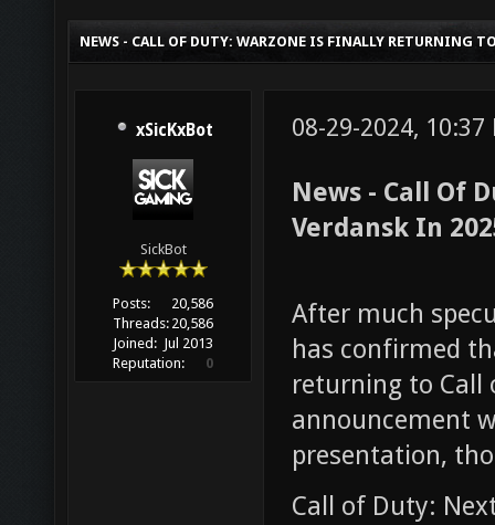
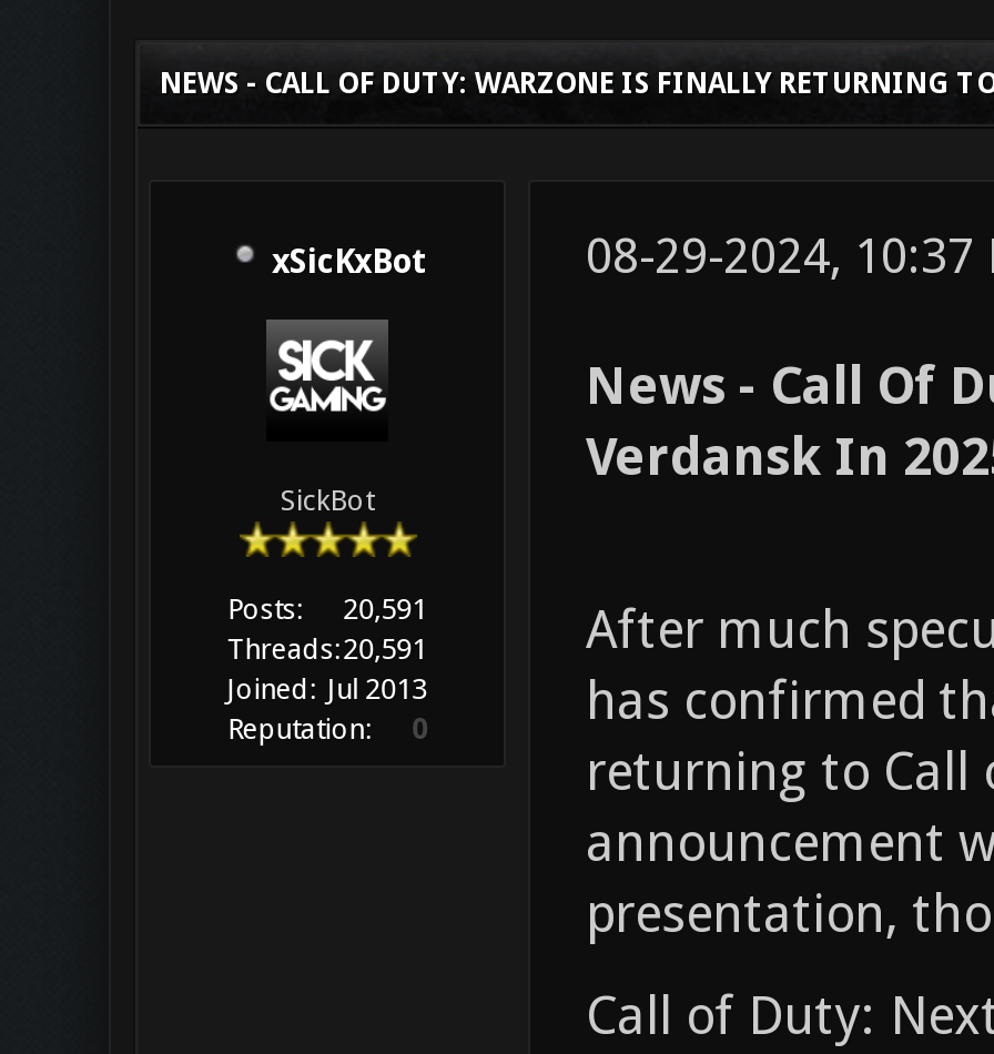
- Posts: 20,586
+ Posts: 20,591

- Threads: 20,586
+ Threads: 20,591
